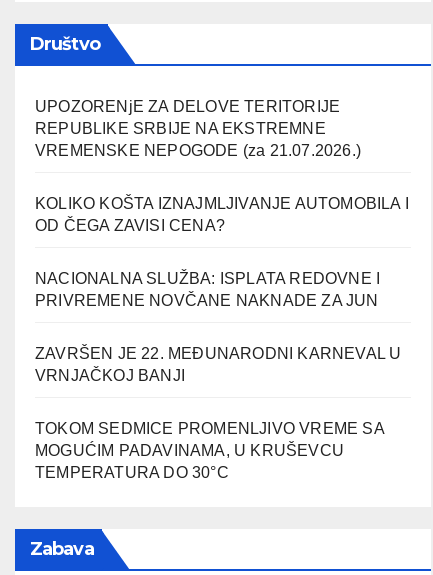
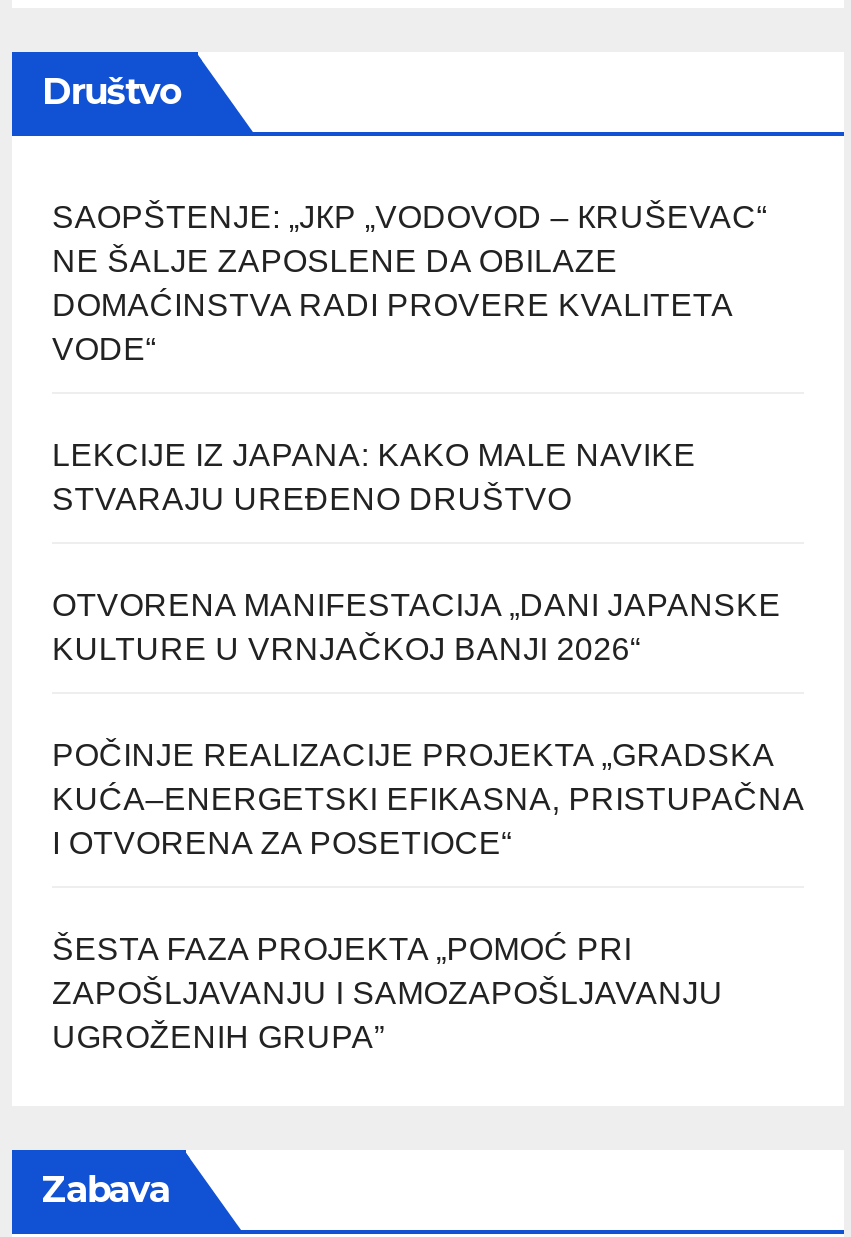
- UPOZORENjE ZA DELOVE TERITORIJE
- REPUBLIKE SRBIJE NA EKSTREMNE
- VREMENSKE NEPOGODE (za 21.07.2026.)
+ SAOPŠTENJE: „JКP „VODOVOD – КRUŠEVAC“
+ NE ŠALJE ZAPOSLENE DA OBILAZE
+ DOMAĆINSTVA RADI PROVERE KVALITETA
+ VODE“

- KOLIKO KOŠTA IZNAJMLJIVANJE AUTOMOBILA I
- OD ČEGA ZAVISI CENA?
+ LEKCIJE IZ JAPANA: KAKO MALE NAVIKE
+ STVARAJU UREĐENO DRUŠTVO

- NACIONALNA SLUŽBA: ISPLATA REDOVNE I
- PRIVREMENE NOVČANE NAKNADE ZA JUN
+ OTVORENA MANIFESTACIJA „DANI JAPANSKE
+ KULTURE U VRNJAČKOJ BANJI 2026“

- ZAVRŠEN JE 22. MEĐUNARODNI KARNEVAL U
- VRNJAČKOJ BANJI
+ POČINJE REALIZACIJE PROJEKTA „GRADSKA
+ KUĆA–ENERGETSKI EFIKASNA, PRISTUPAČNA
+ I OTVORENA ZA POSETIOCE“

- TOKOM SEDMICE PROMENLJIVO VREME SA
- MOGUĆIM PADAVINAMA, U KRUŠEVCU
- TEMPERATURA DO 30°C
+ ŠESTA FAZA PROJEKTA „POMOĆ PRI
+ ZAPOŠLJAVANJU I SAMOZAPOŠLJAVANJU
+ UGROŽENIH GRUPA”
